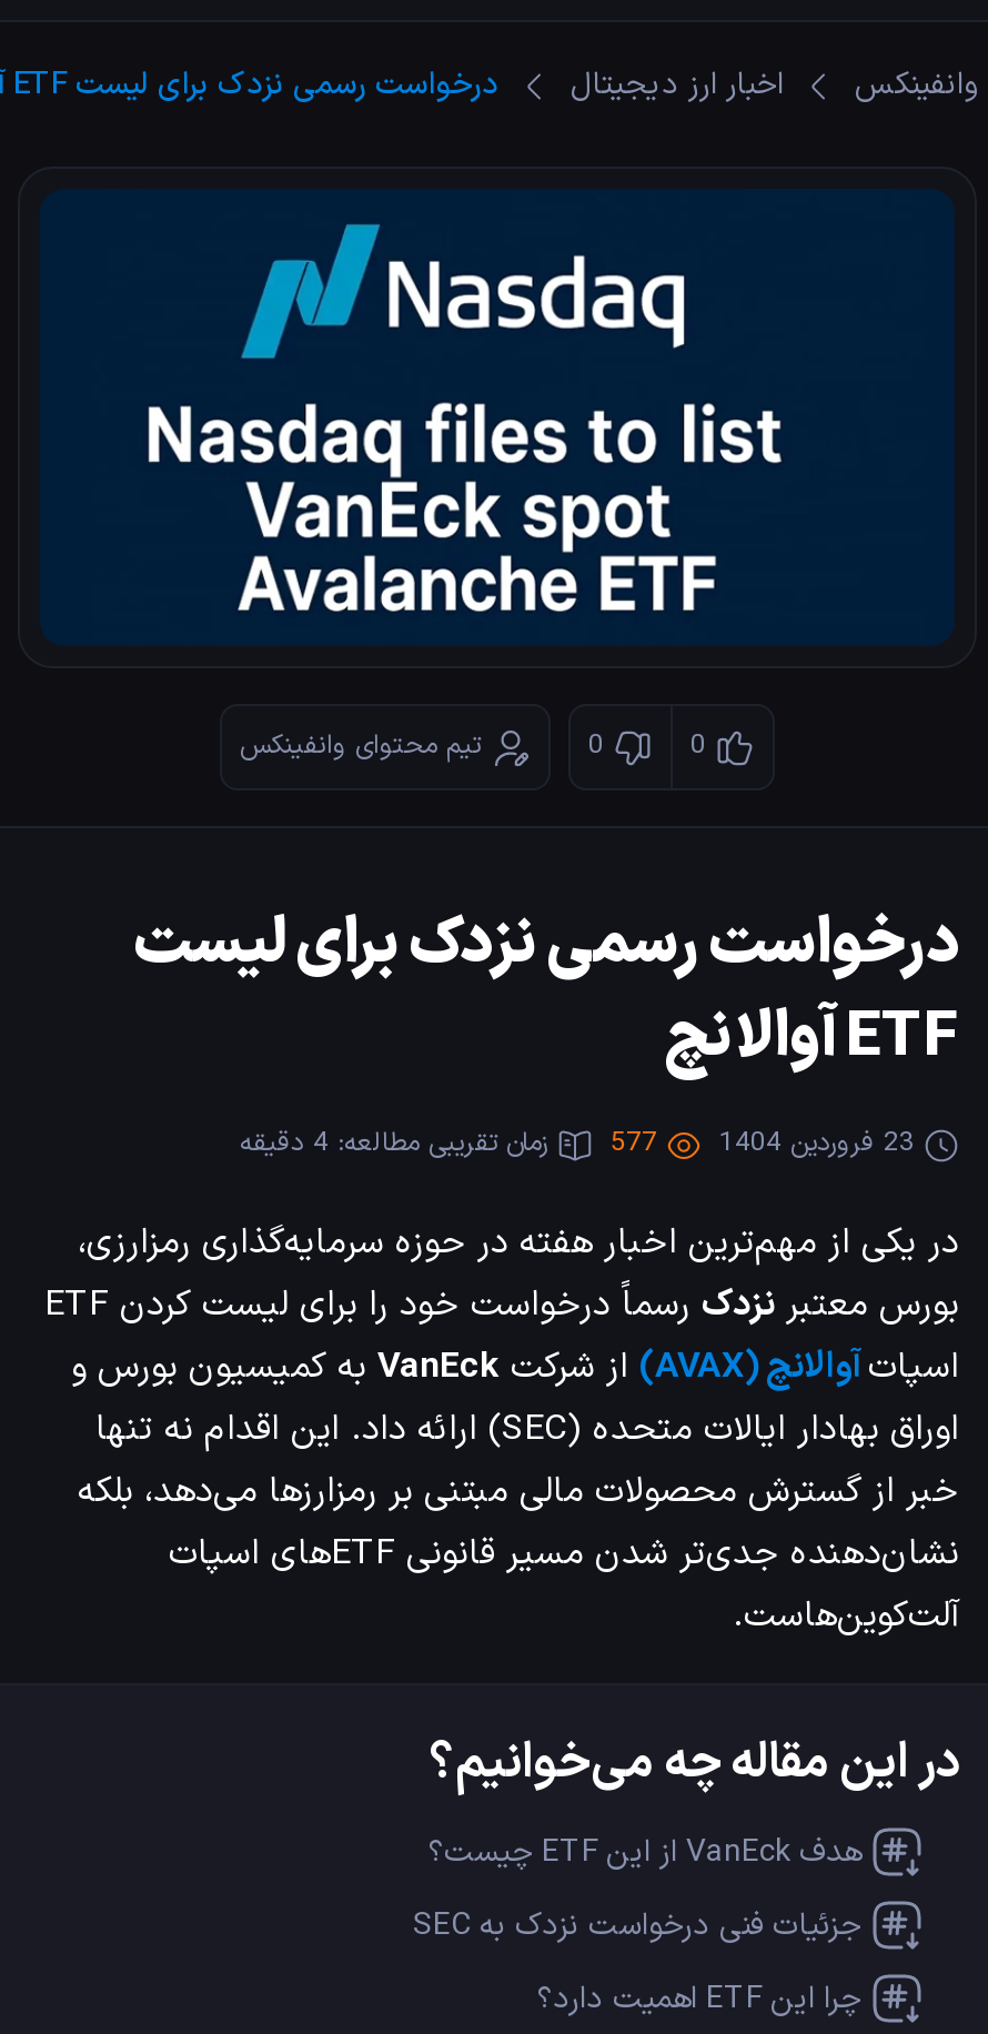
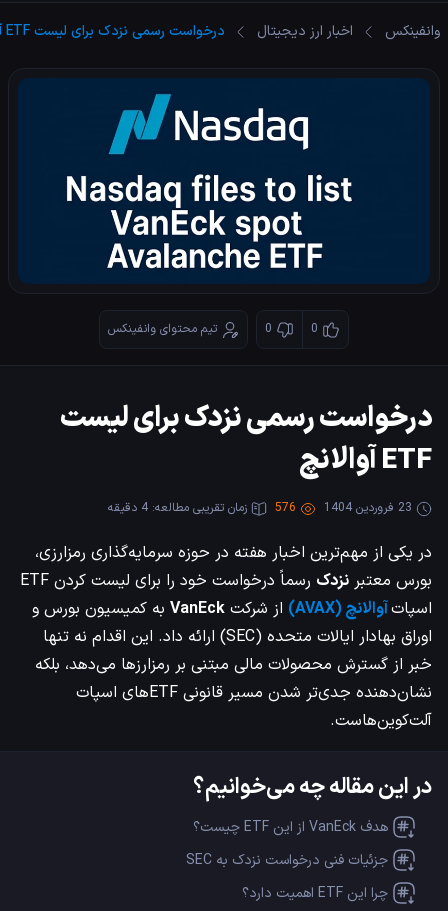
- 577
+ 576
